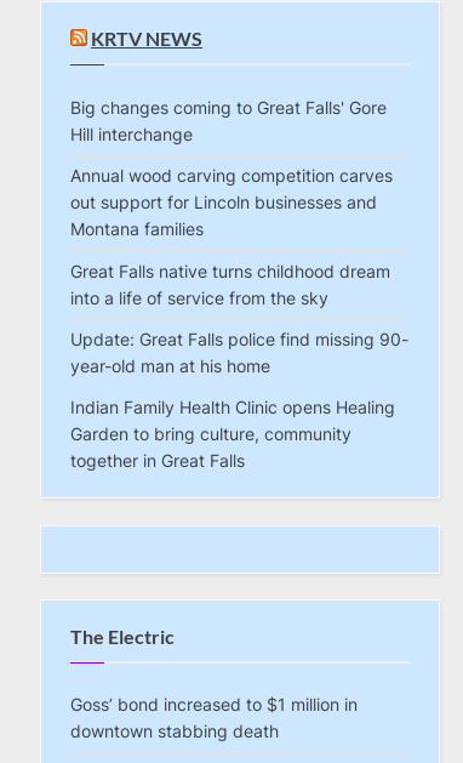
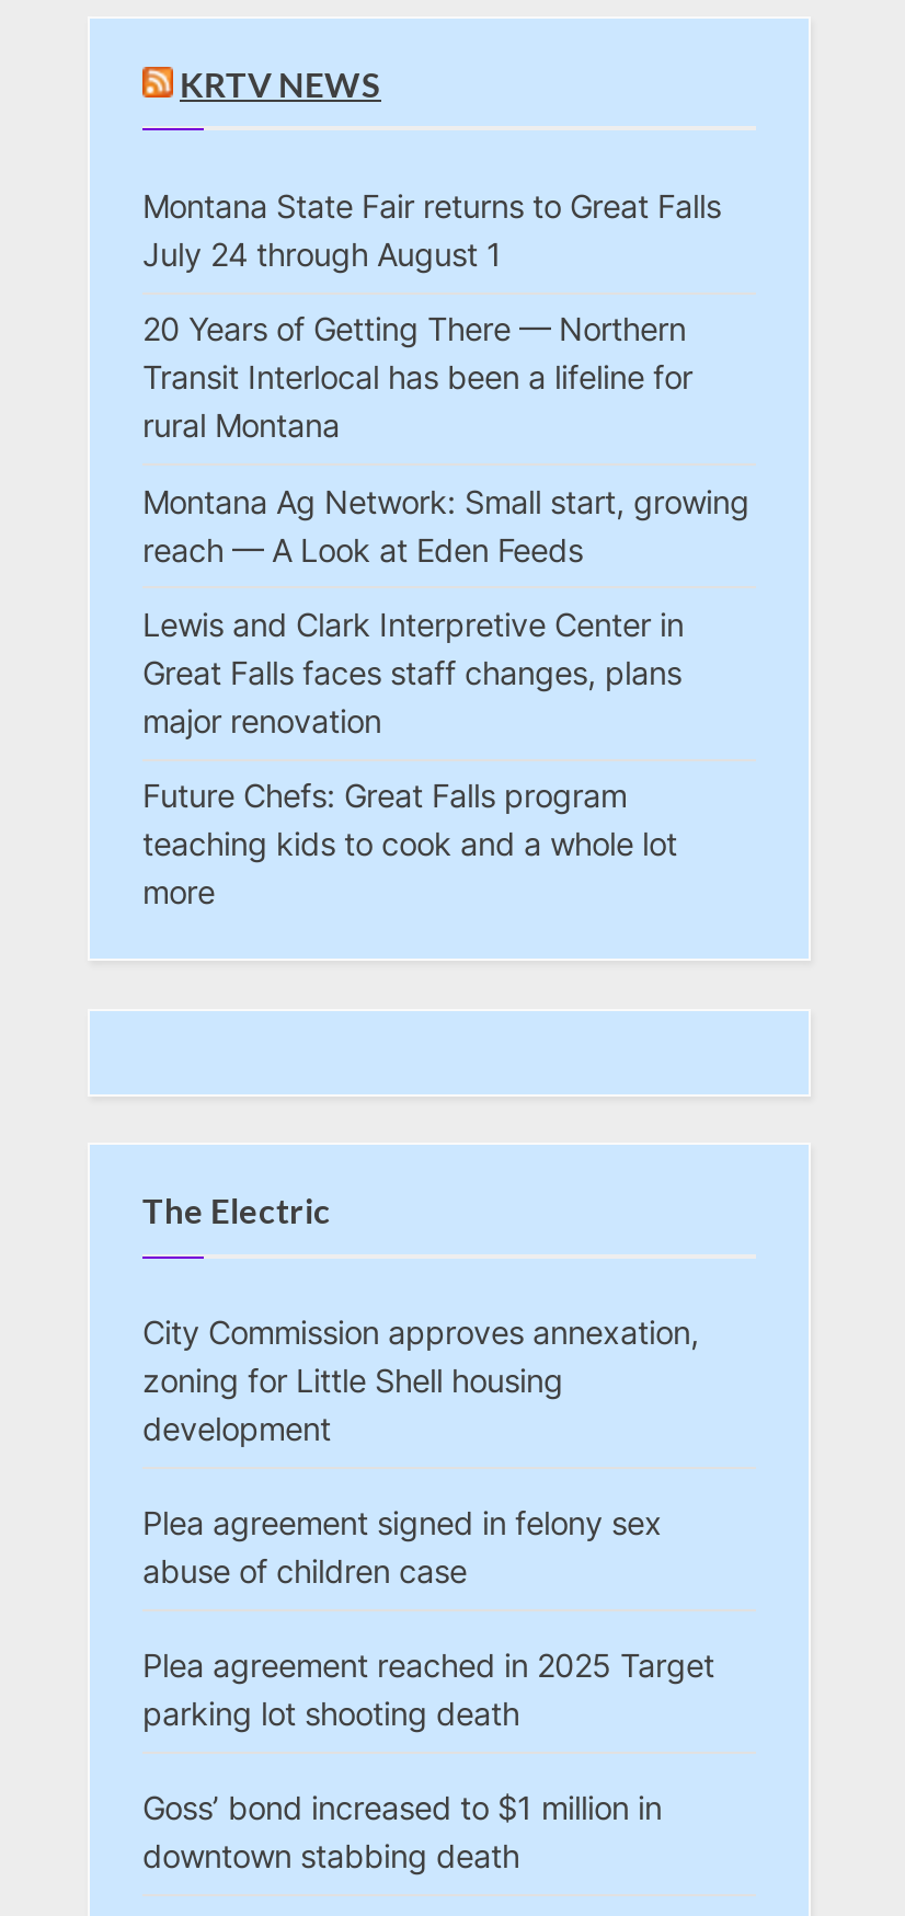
- Big changes coming to Great Falls' Gore
- Hill interchange
+ Montana State Fair returns to Great Falls
+ July 24 through August 1

- Annual wood carving competition carves
- out support for Lincoln businesses and
- Montana families
+ 20 Years of Getting There — Northern
+ Transit Interlocal has been a lifeline for
+ rural Montana

- Great Falls native turns childhood dream
- into a life of service from the sky
+ Montana Ag Network: Small start, growing
+ reach — A Look at Eden Feeds

- Update: Great Falls police find missing 90-
- year-old man at his home
+ Lewis and Clark Interpretive Center in
+ Great Falls faces staff changes, plans
+ major renovation

- Indian Family Health Clinic opens Healing
- Garden to bring culture, community
- together in Great Falls
+ Future Chefs: Great Falls program
+ teaching kids to cook and a whole lot
+ more

+ City Commission approves annexation,
+ zoning for Little Shell housing
+ development
+ Plea agreement signed in felony sex
+ abuse of children case
+ Plea agreement reached in 2025 Target
+ parking lot shooting death
